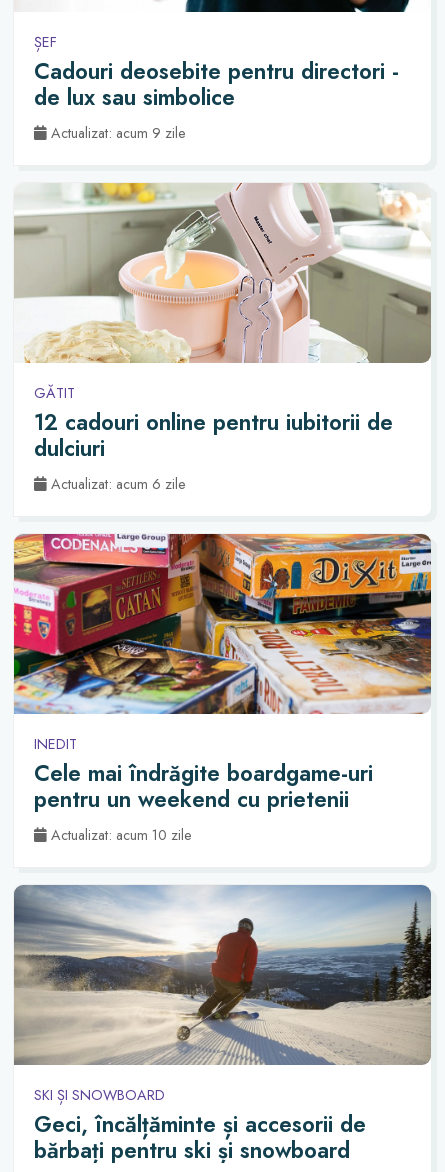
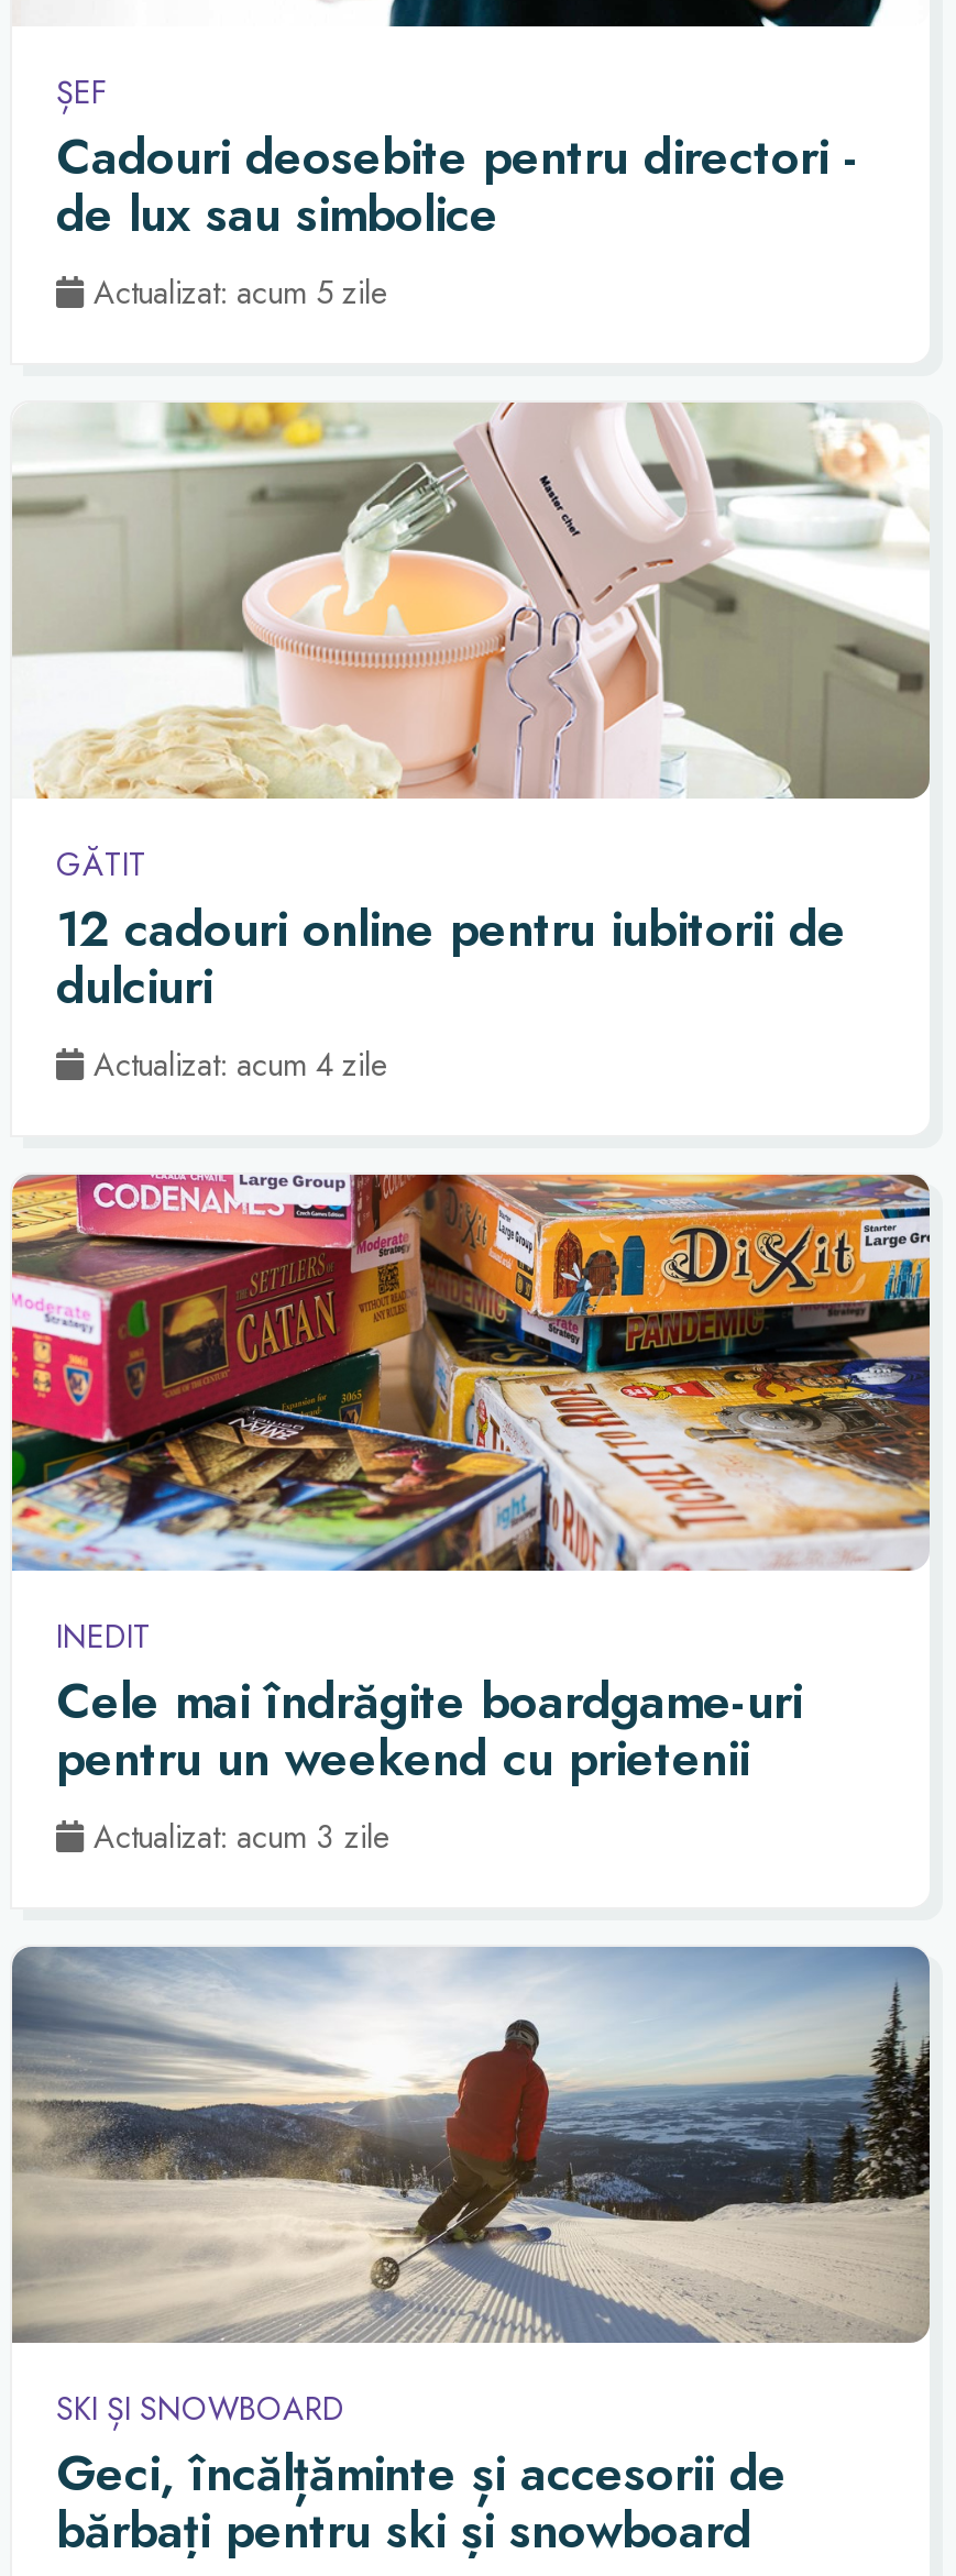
- Actualizat: acum 9 zile
+ Actualizat: acum 5 zile

- Actualizat: acum 6 zile
+ Actualizat: acum 4 zile

- Actualizat: acum 10 zile
+ Actualizat: acum 3 zile
